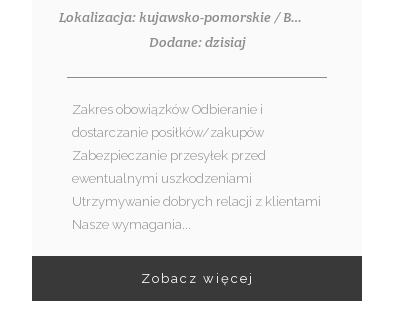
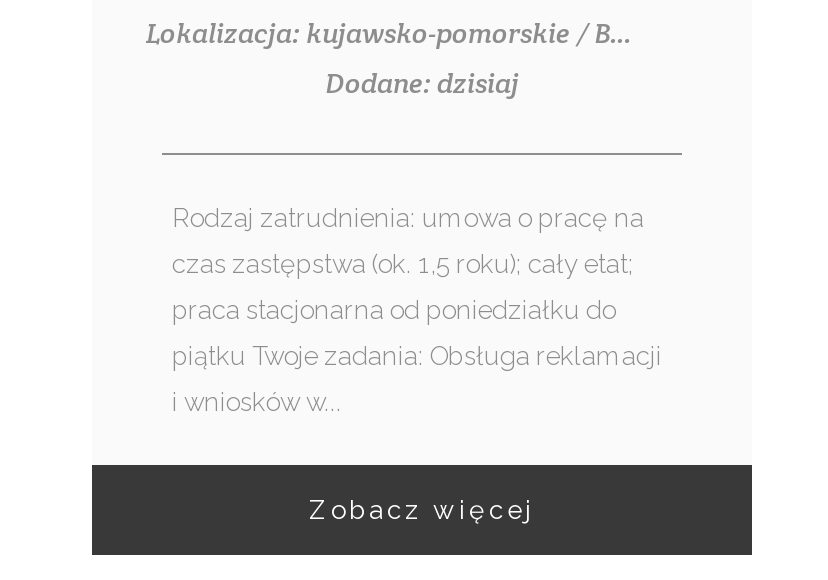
- Zakres obowiązków Odbieranie i
- dostarczanie posiłków/zakupów
- Zabezpieczanie przesyłek przed
- ewentualnymi uszkodzeniami
- Utrzymywanie dobrych relacji z klientami
- Nasze wymagania...
+ Rodzaj zatrudnienia: umowa o pracę na
+ czas zastępstwa (ok. 1,5 roku); cały etat;
+ praca stacjonarna od poniedziałku do
+ piątku Twoje zadania: Obsługa reklamacji
+ i wniosków w...
